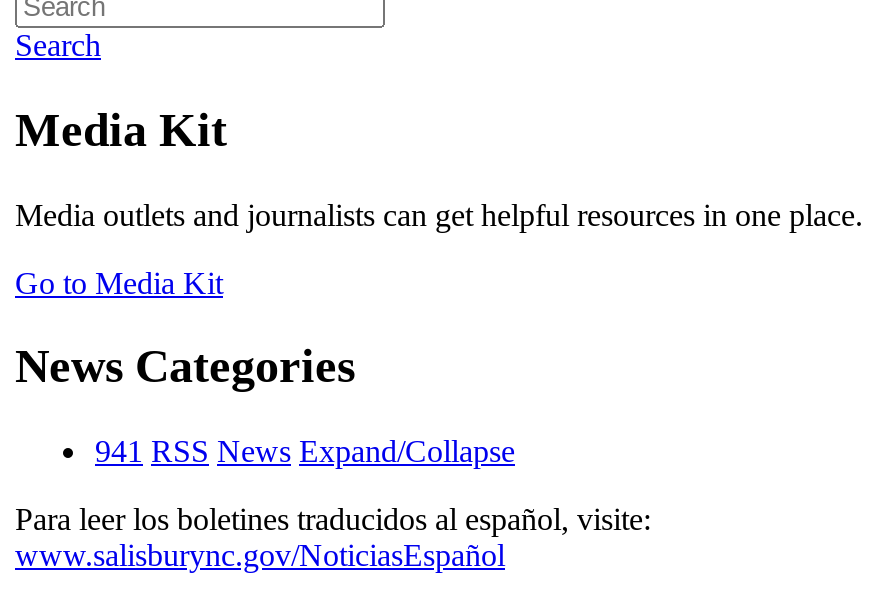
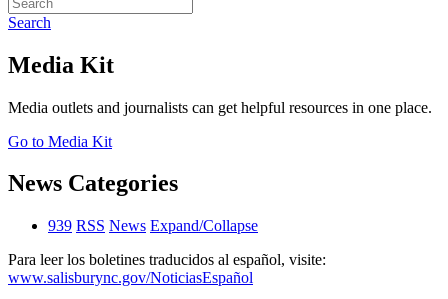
- 941 RSS News Expand/Collapse
+ 939 RSS News Expand/Collapse
